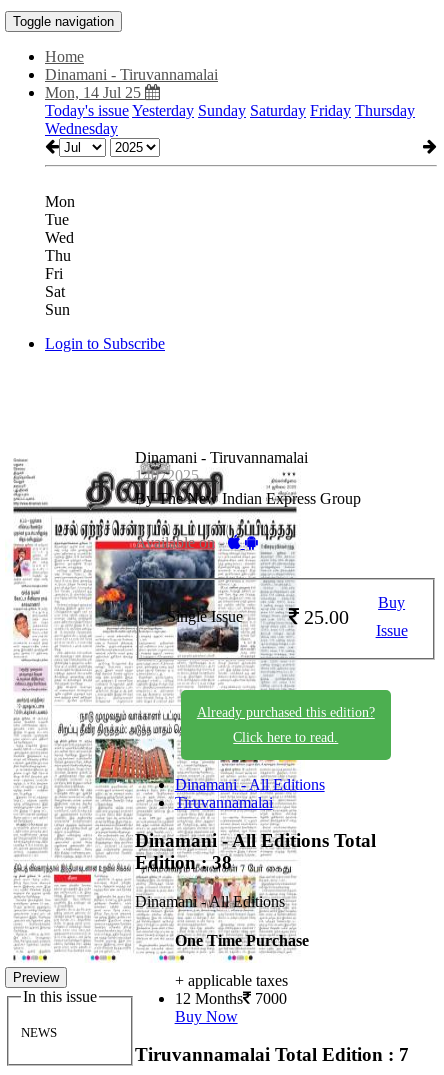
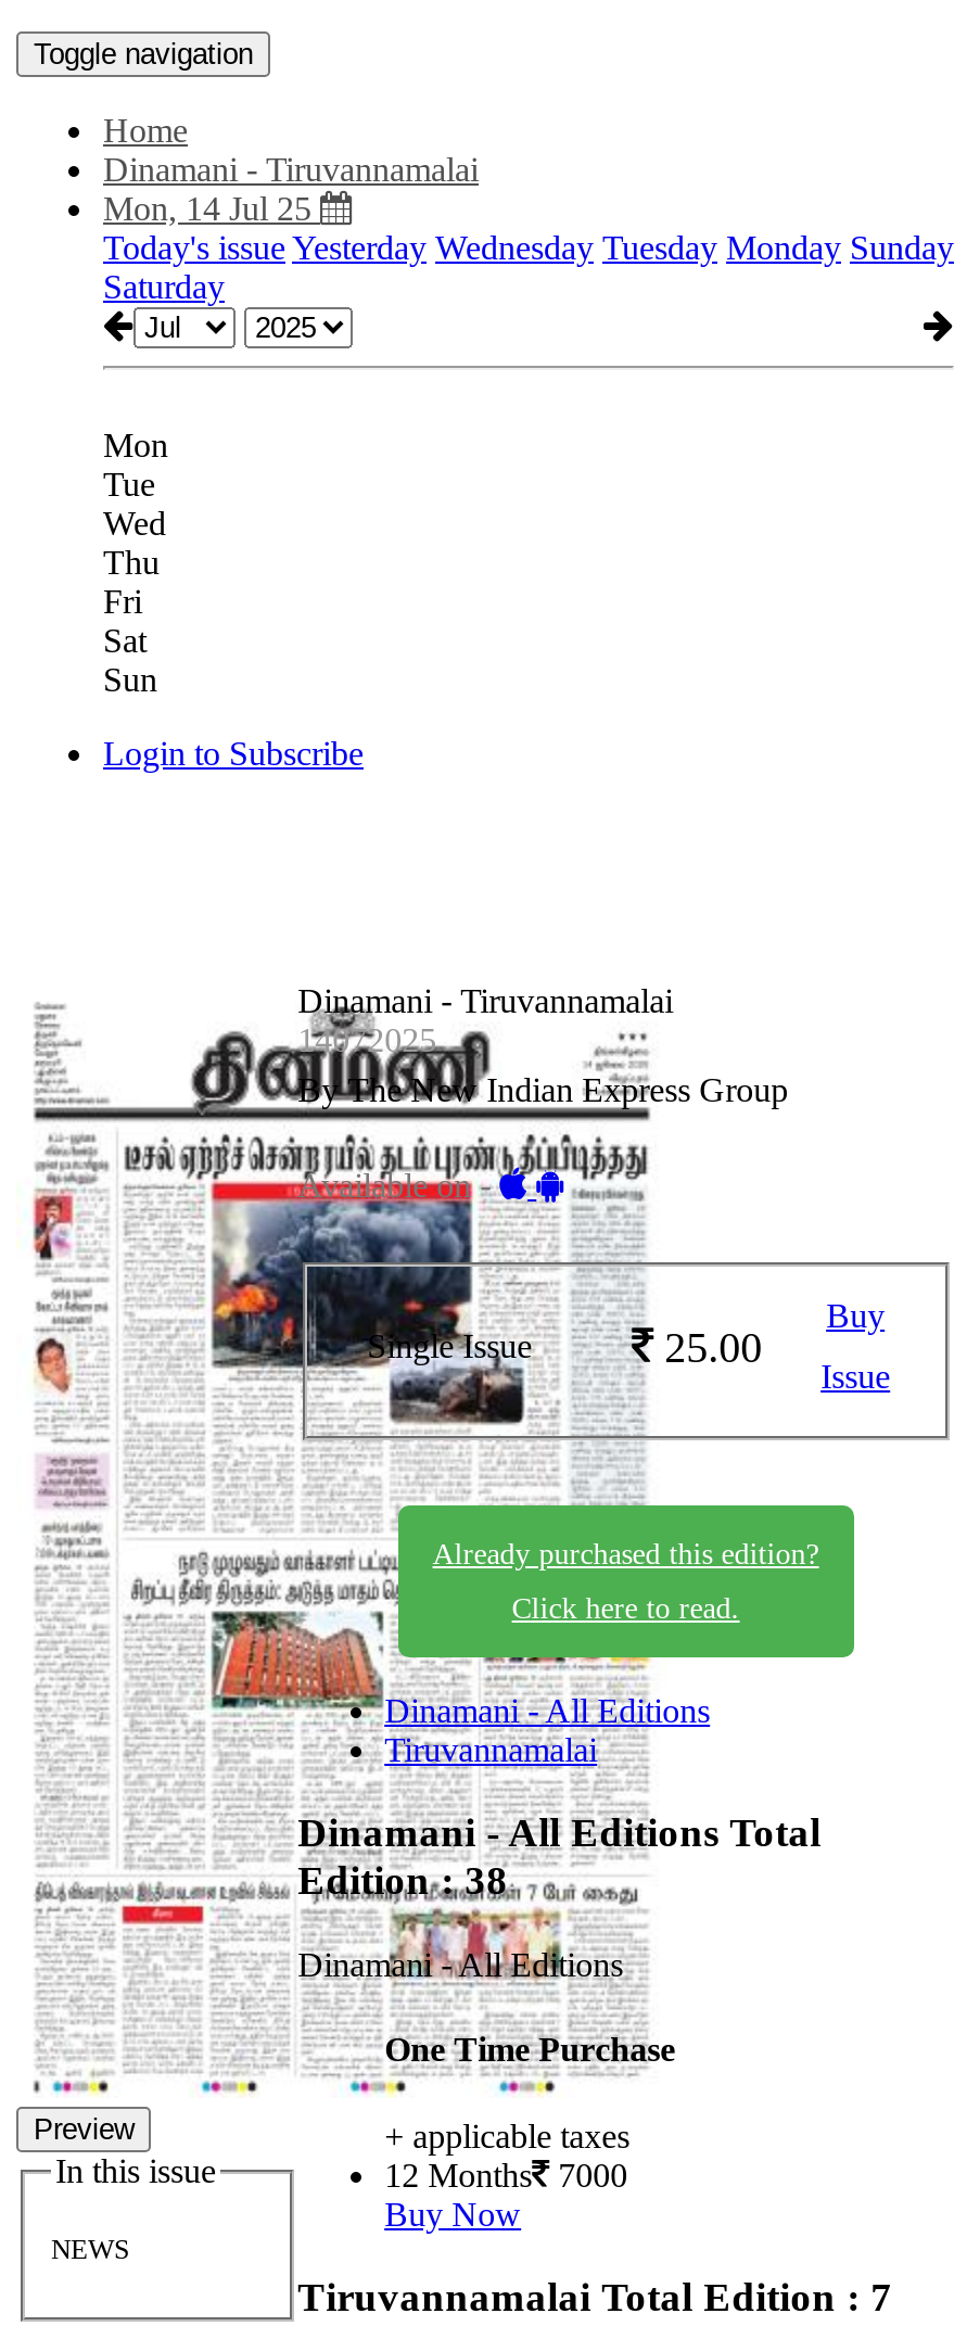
- Today's issue Yesterday Sunday Saturday Friday Thursday
- Wednesday
+ Today's issue Yesterday Wednesday Tuesday Monday Sunday
+ Saturday
